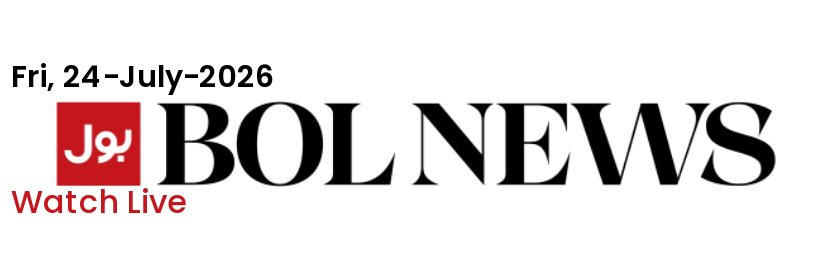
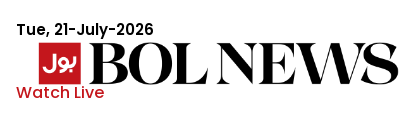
- Fri, 24-July-2026
+ Tue, 21-July-2026
